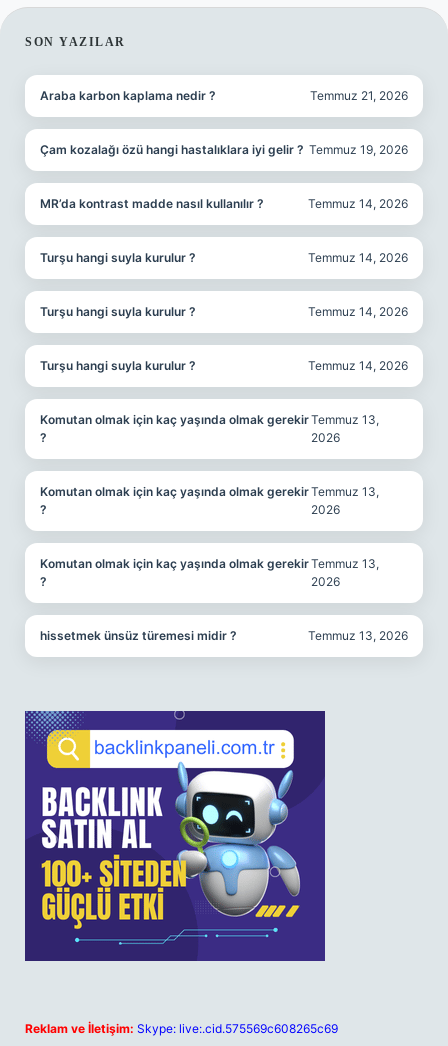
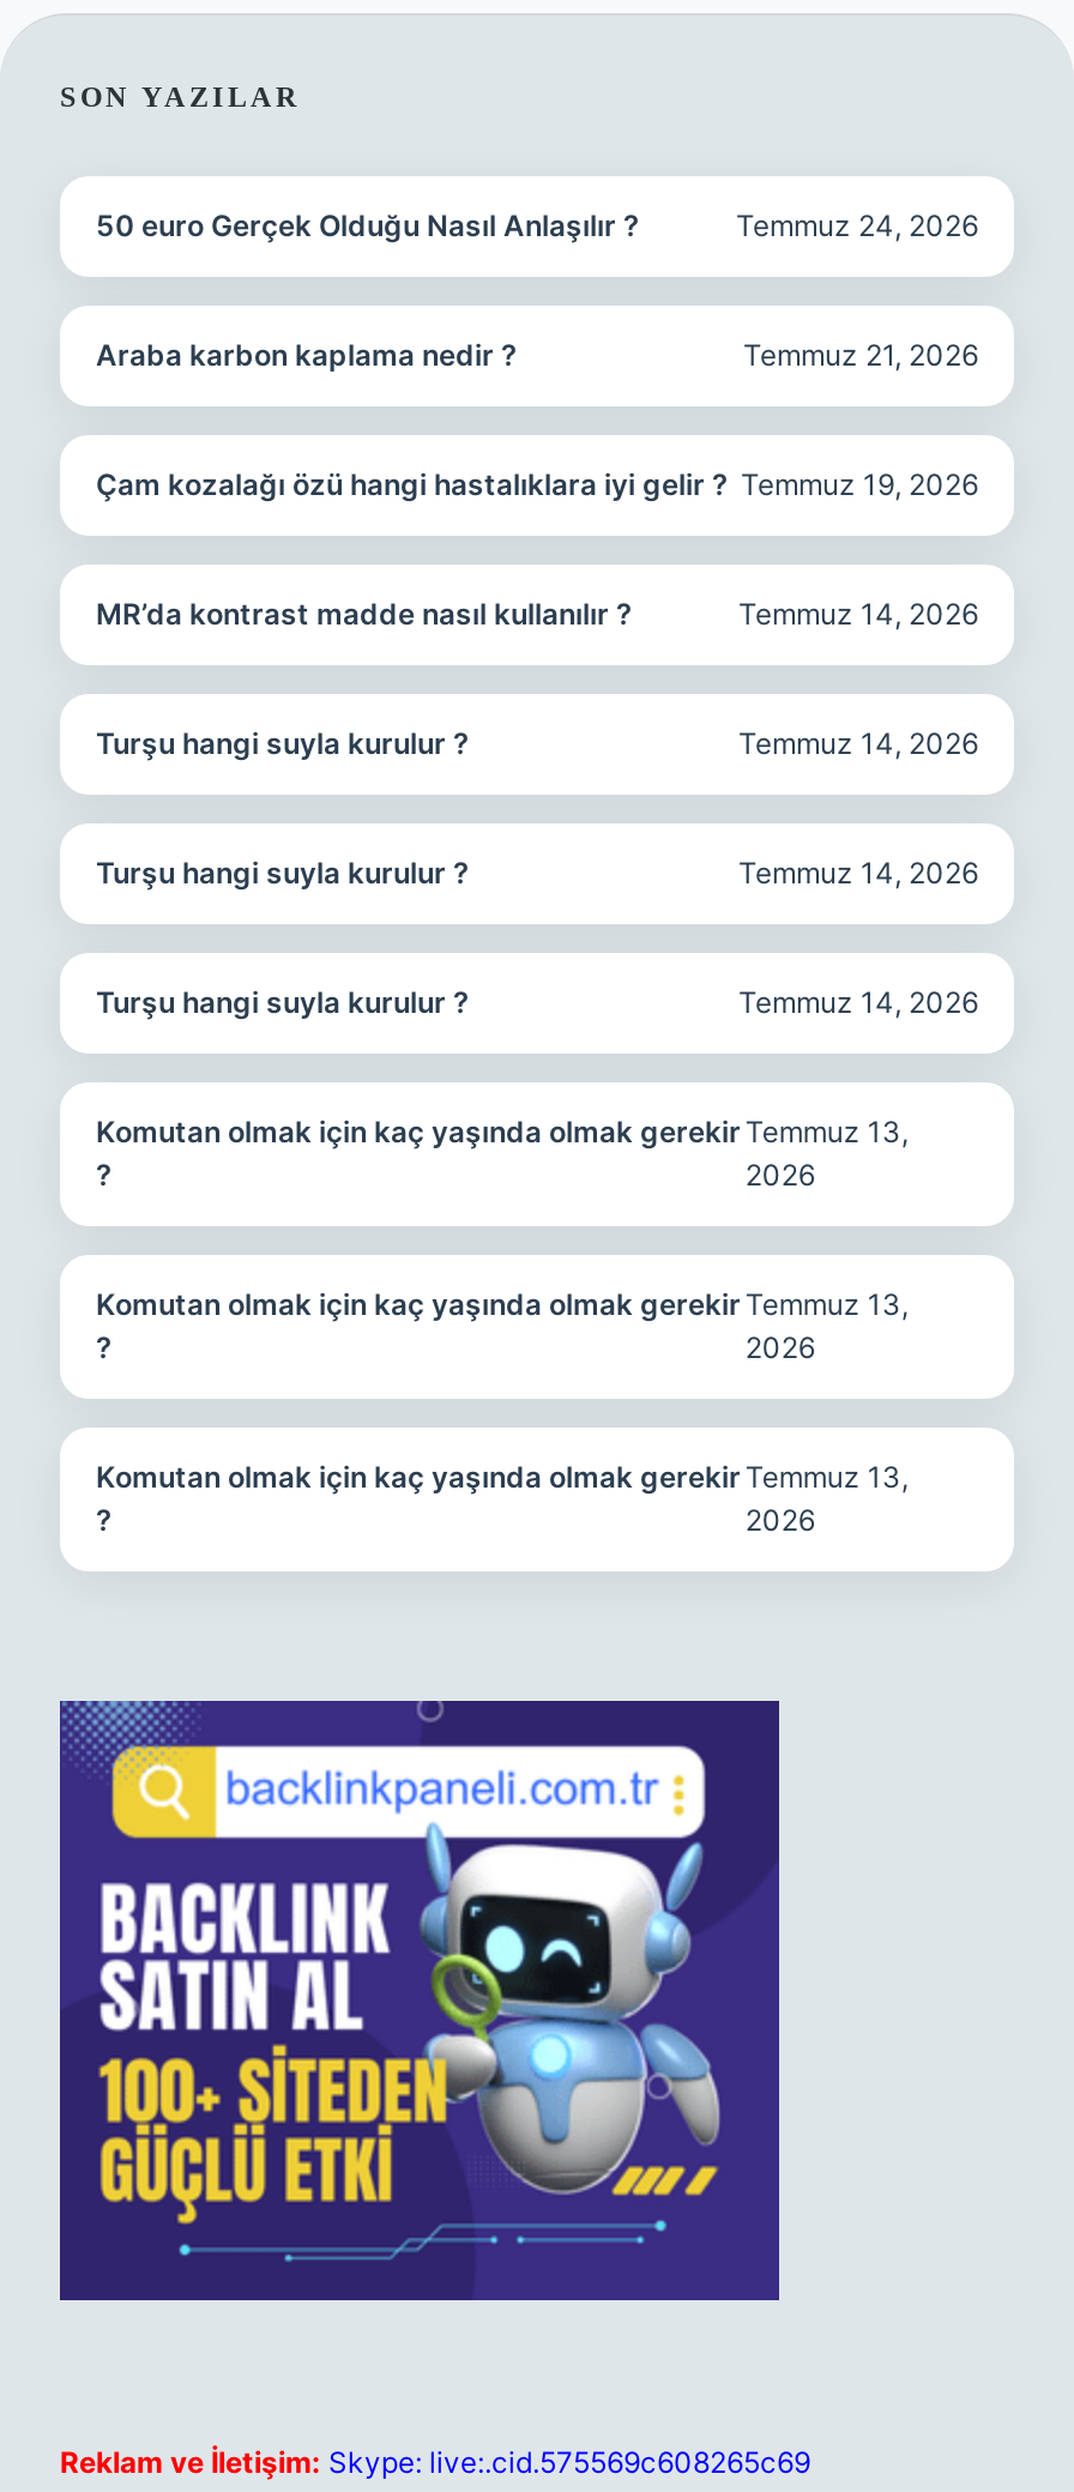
+ 50 euro Gerçek Olduğu Nasıl Anlaşılır ?
+ Temmuz 24, 2026

moved down: Araba karbon kaplama nedir ? | Temmuz 21, 2026 | Çam kozalağı özü hangi hastalıklara iyi gelir ? Temmuz 19, 2026 | ... | Temmuz 13, | 2026

- hissetmek ünsüz türemesi midir ?
- Temmuz 13, 2026
